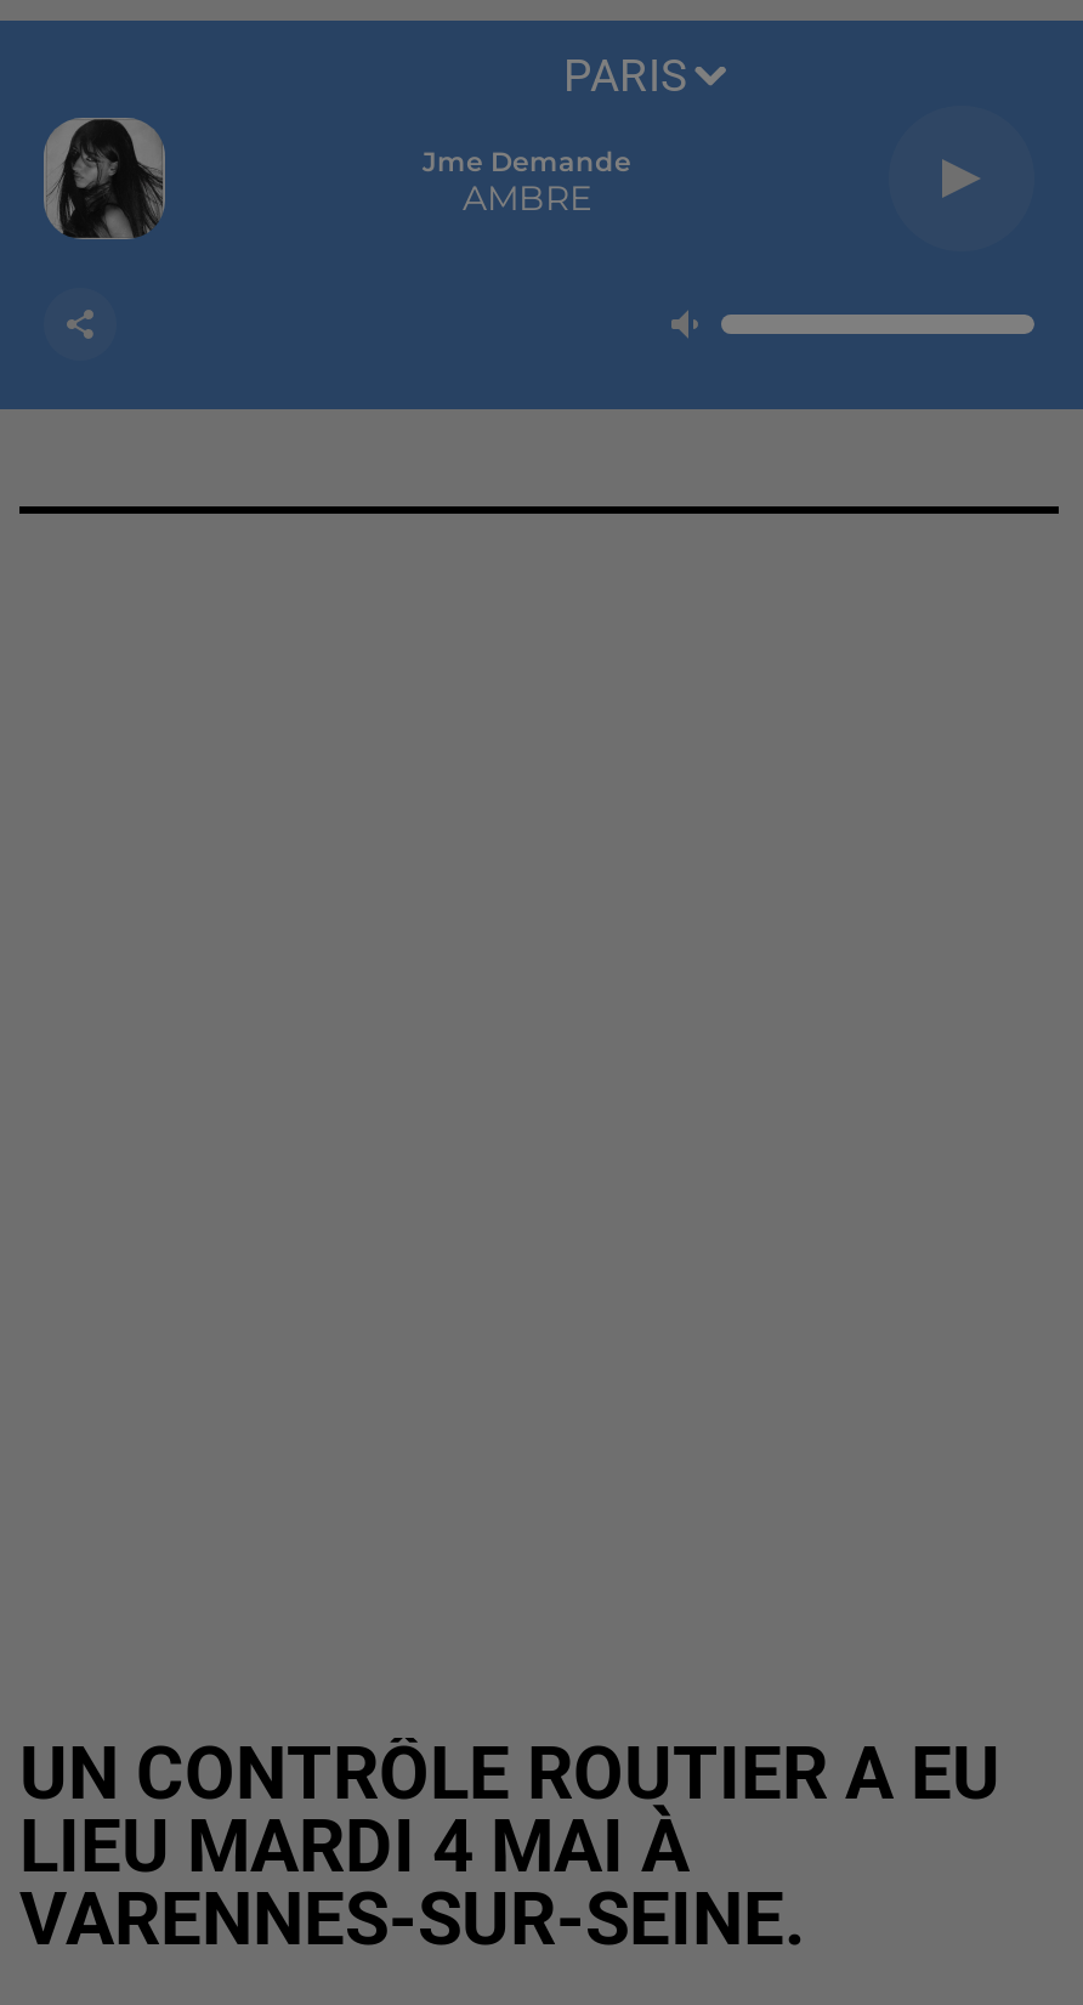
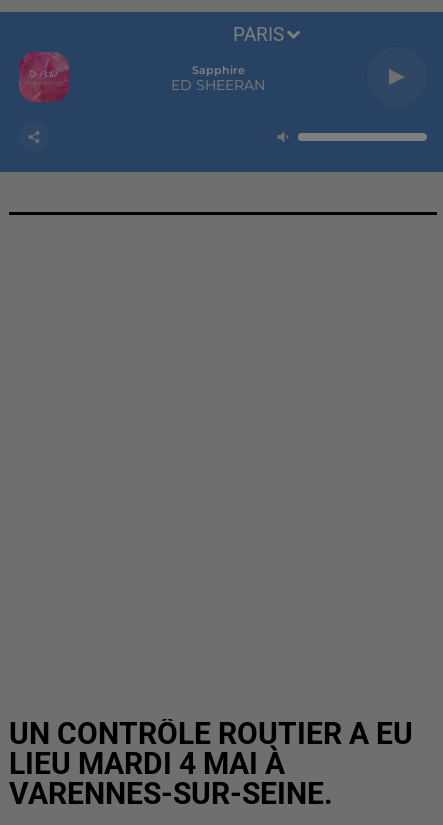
- [image]
+ [image]

- Jme Demande
- AMBRE
+ Sapphire
+ ED SHEERAN
